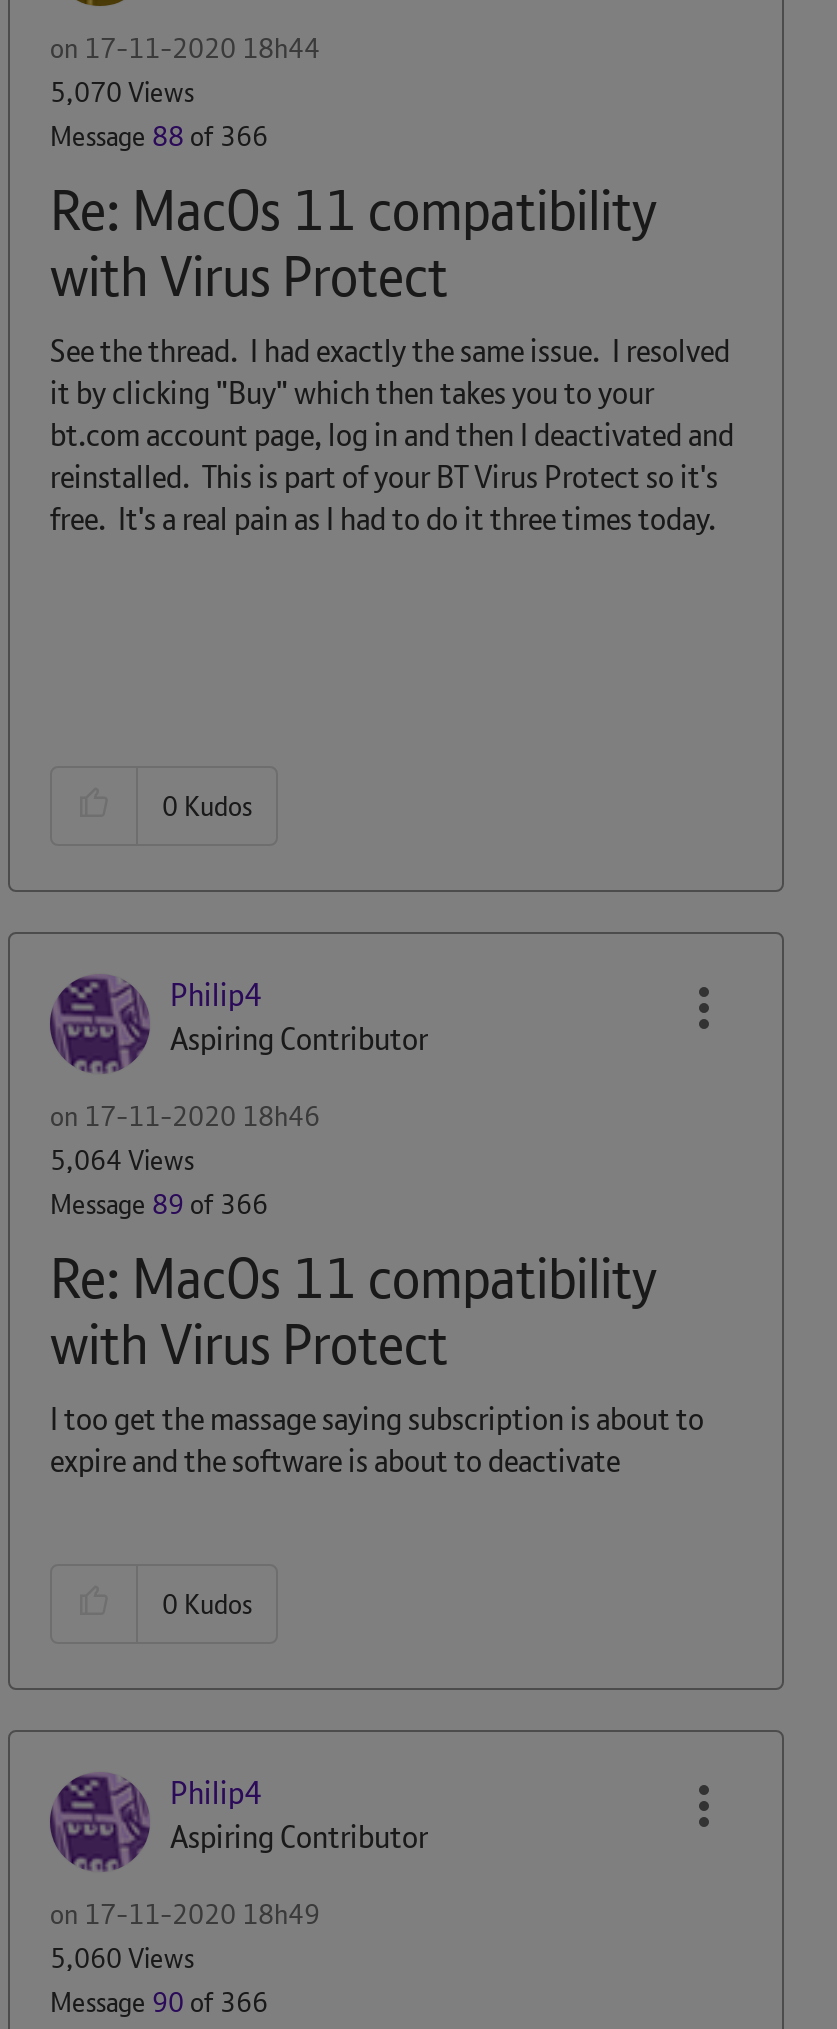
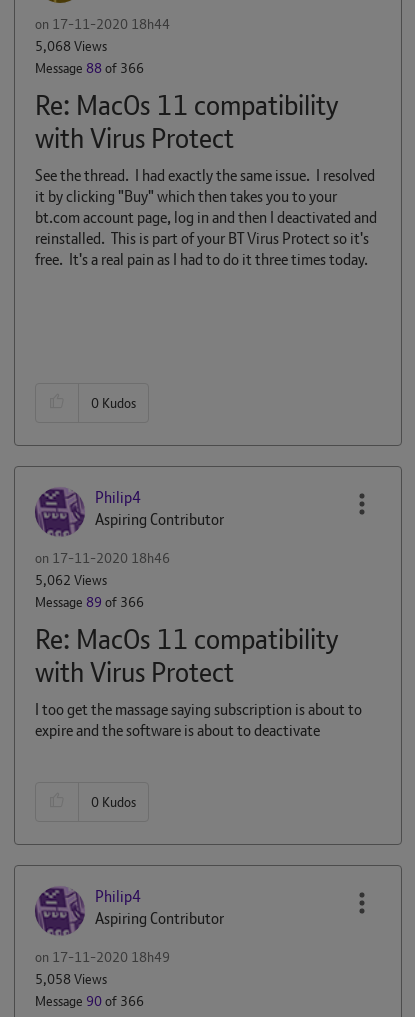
- 5,070 Views
+ 5,068 Views

- 5,064 Views
+ 5,062 Views

- 5,060 Views
+ 5,058 Views
